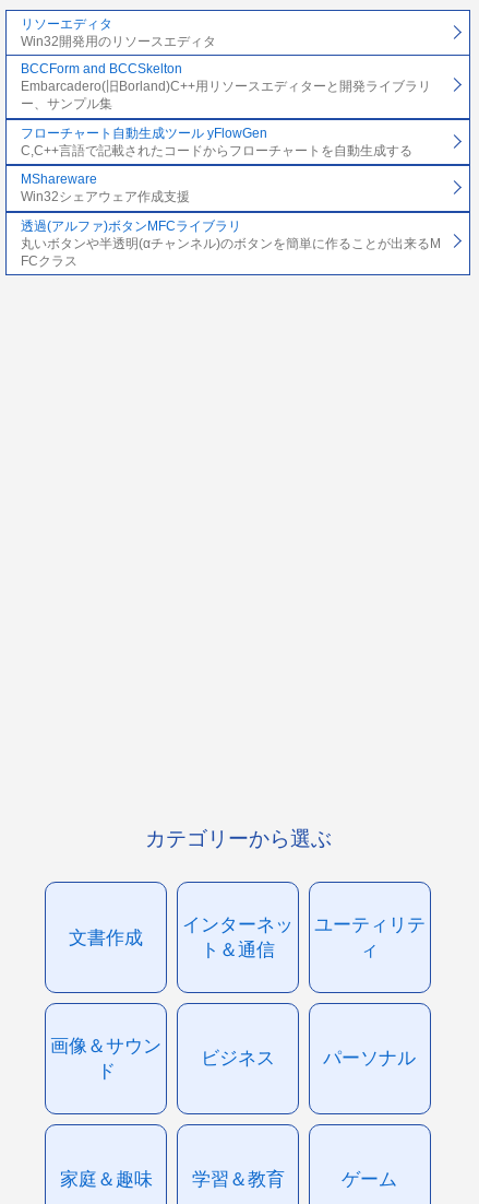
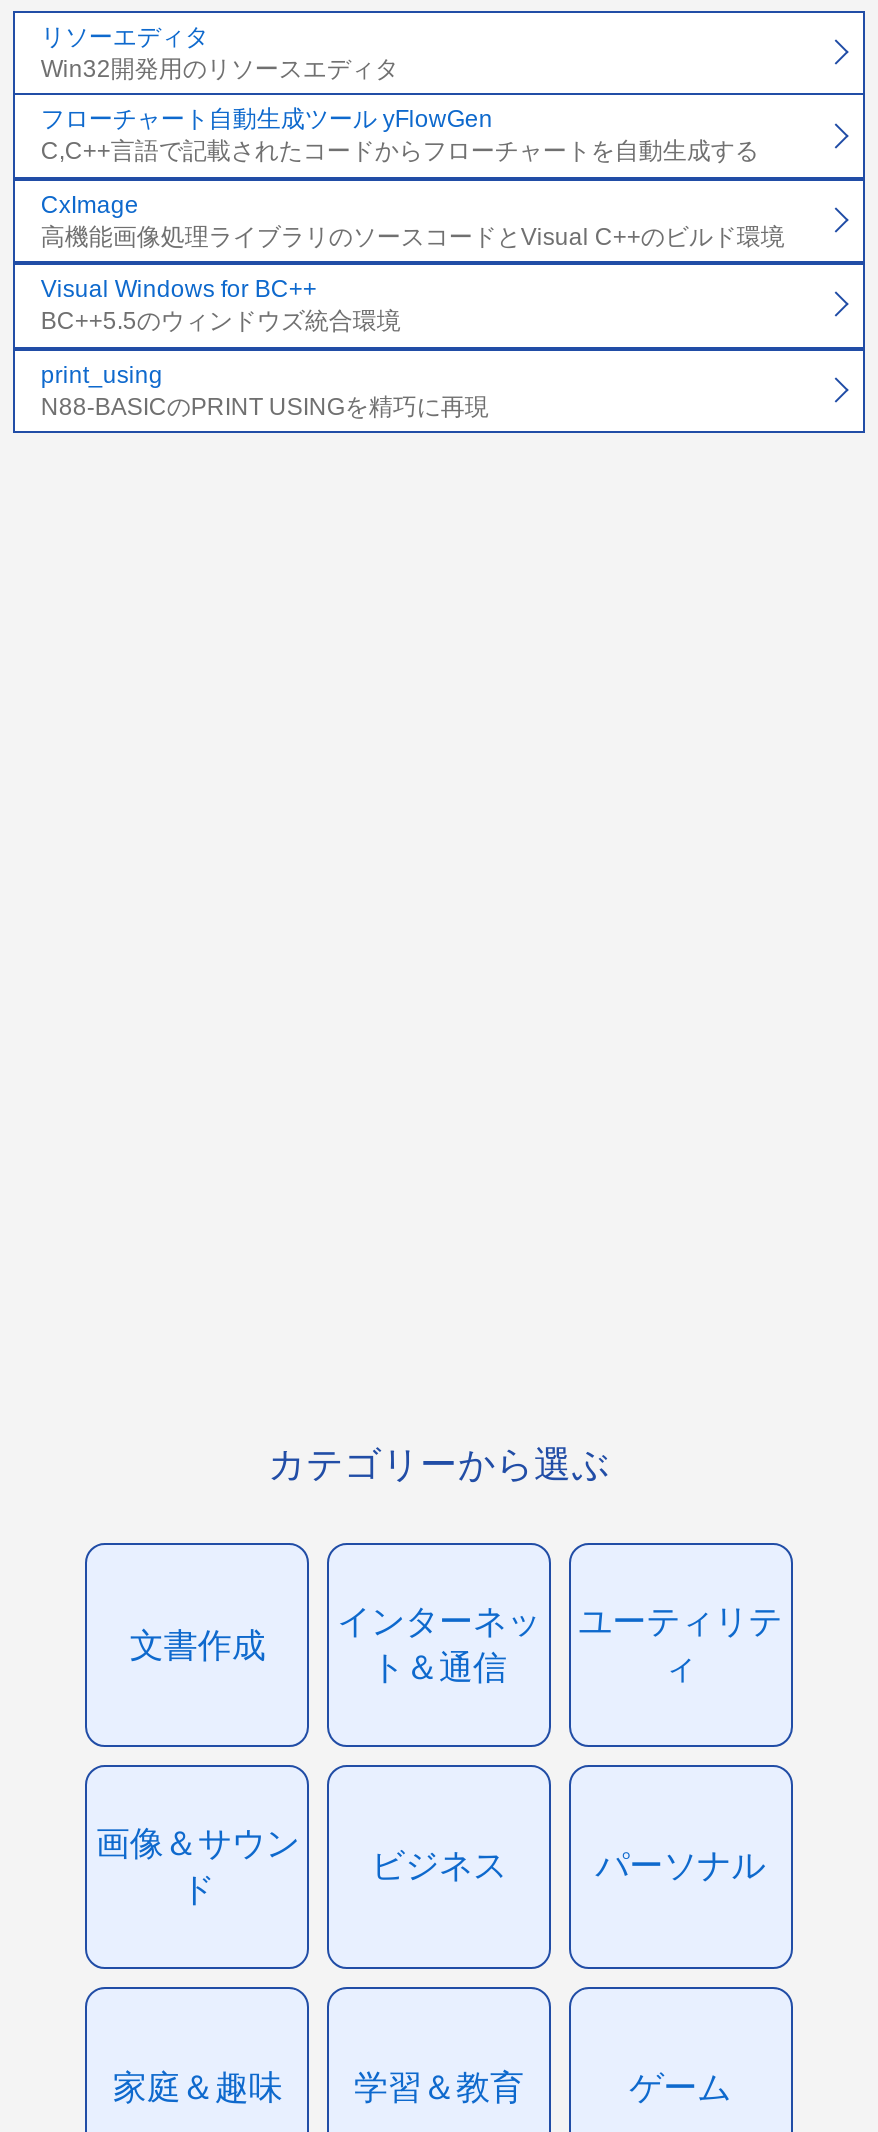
- BCCForm and BCCSkelton
- Embarcadero(旧Borland)C++用リソースエディターと開発ライブラリ
- ー、サンプル集

moved up: フローチャート自動生成ツール yFlowGen | C,C++言語で記載されたコードからフローチャートを自動生成する

- MShareware
- Win32シェアウェア作成支援
- 透過(アルファ)ボタンMFCライブラリ
- 丸いボタンや半透明(αチャンネル)のボタンを簡単に作ることが出来るM
- FCクラス
+ CxImage
+ 高機能画像処理ライブラリのソースコードとVisual C++のビルド環境
+ Visual Windows for BC++
+ BC++5.5のウィンドウズ統合環境
+ print_using
+ N88-BASICのPRINT USINGを精巧に再現
